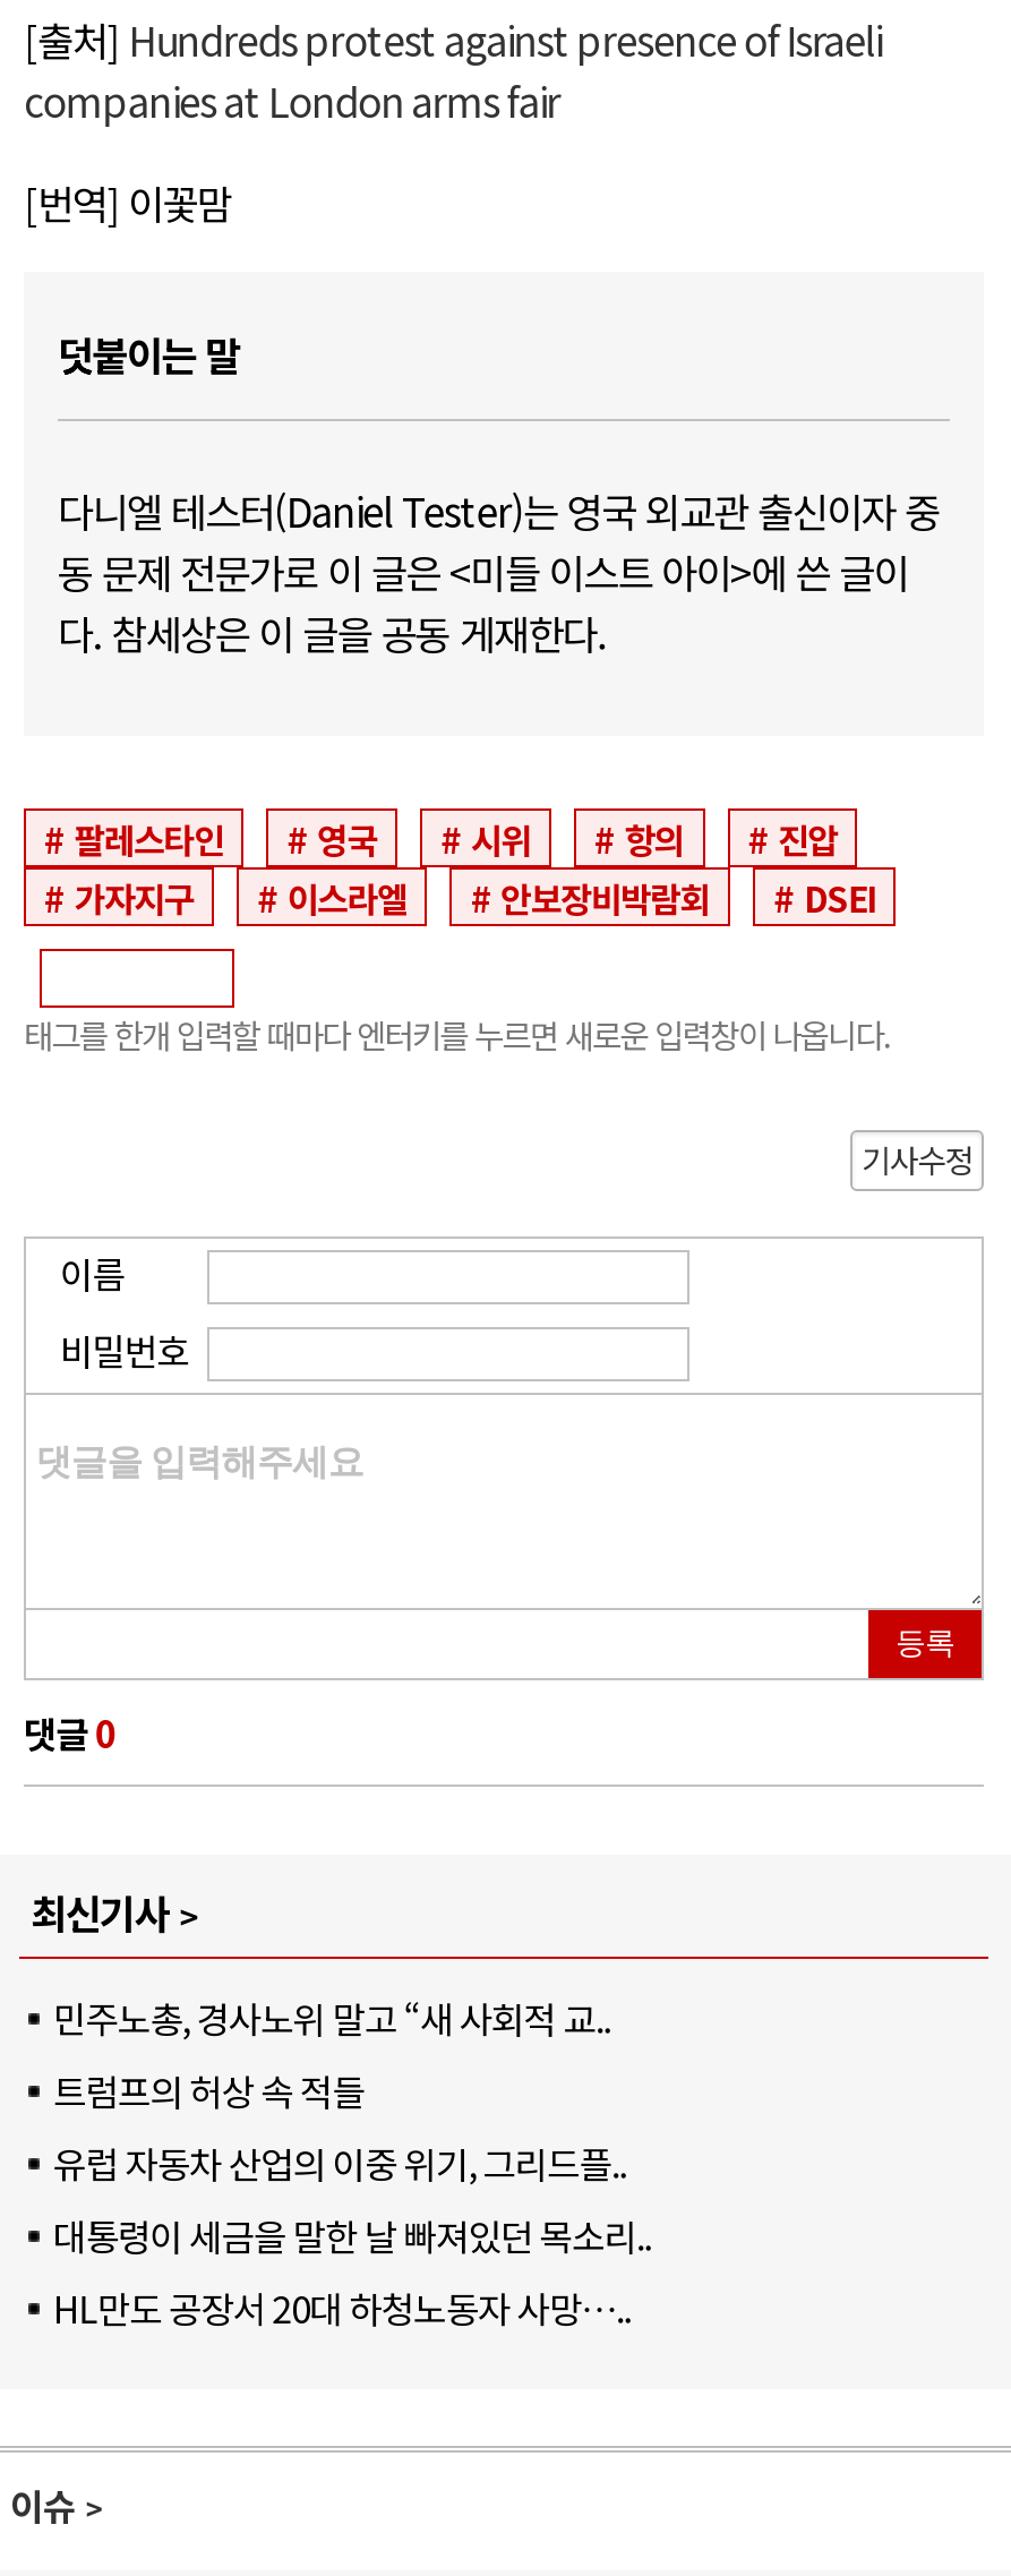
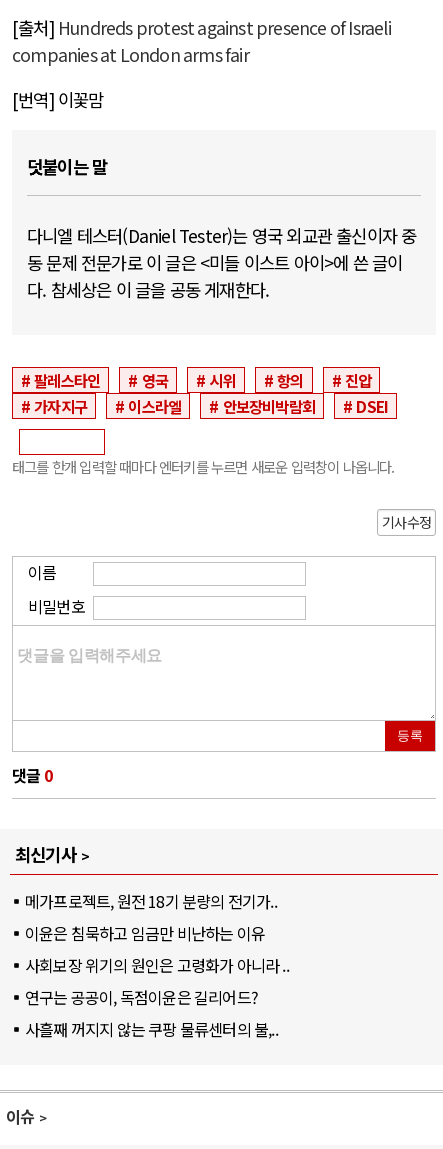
- 민주노총, 경사노위 말고 “새 사회적 교..
- 트럼프의 허상 속 적들
- 유럽 자동차 산업의 이중 위기, 그리드플..
- 대통령이 세금을 말한 날 빠져있던 목소리..
- HL만도 공장서 20대 하청노동자 사망…..
+ 메가프로젝트, 원전 18기 분량의 전기가..
+ 이윤은 침묵하고 임금만 비난하는 이유
+ 사회보장 위기의 원인은 고령화가 아니라 ..
+ 연구는 공공이, 독점이윤은 길리어드?
+ 사흘째 꺼지지 않는 쿠팡 물류센터의 불,..
